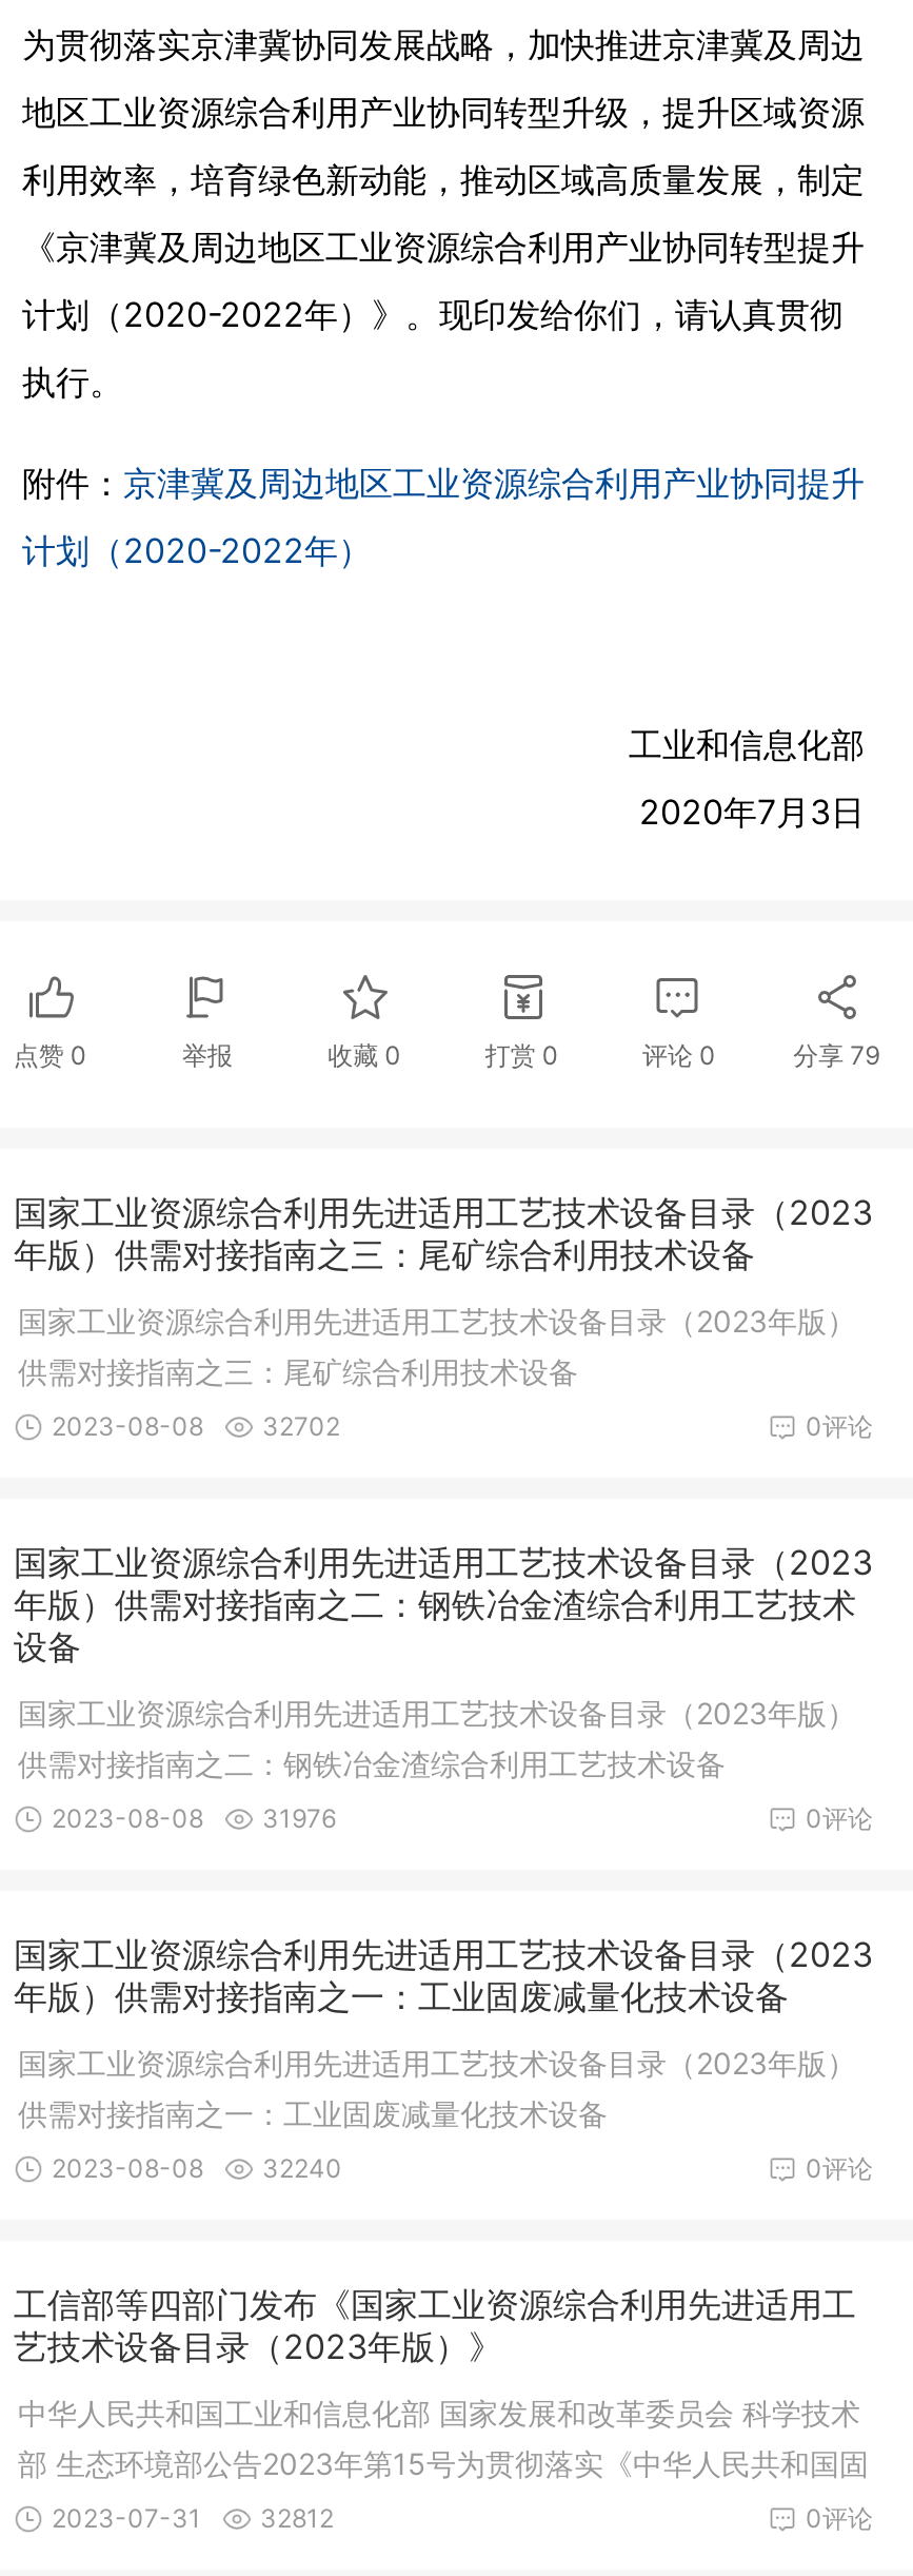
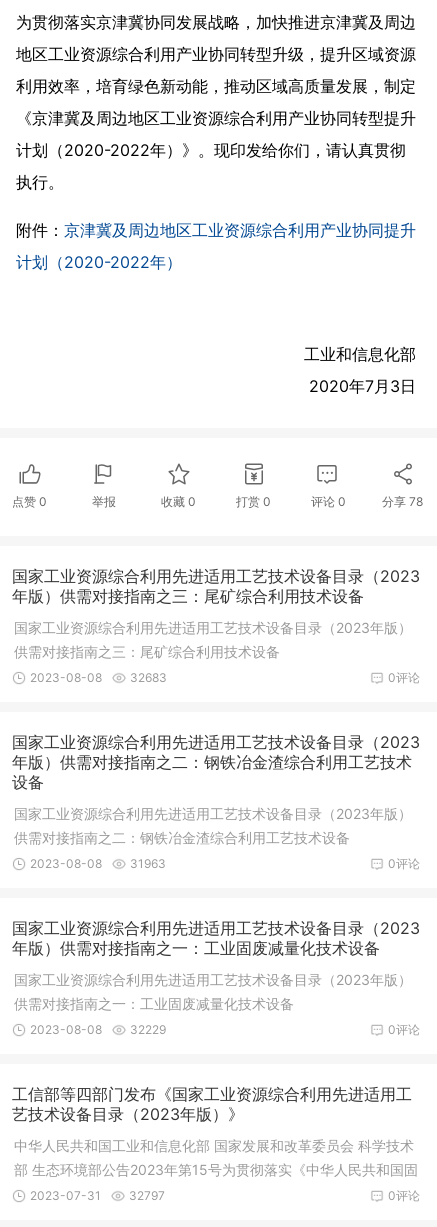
- 分享79
+ 分享78

- 2023-08-08 32702
+ 2023-08-08 32683

- 2023-08-08 31976
+ 2023-08-08 31963

- 2023-08-08 32240
+ 2023-08-08 32229

- 32812
+ 32797
